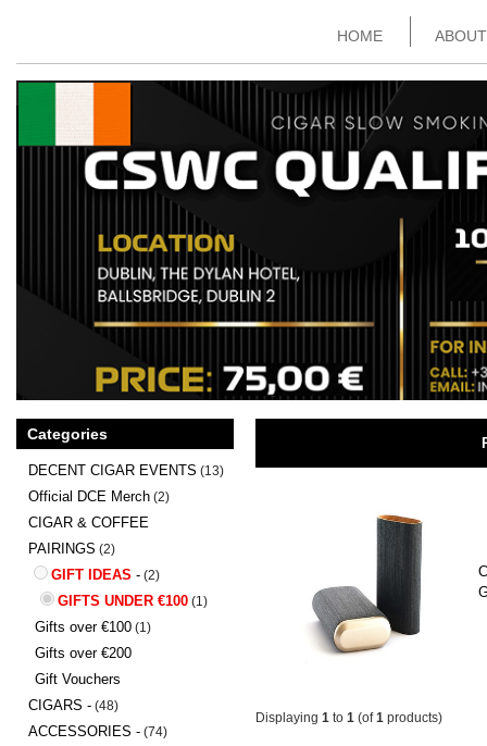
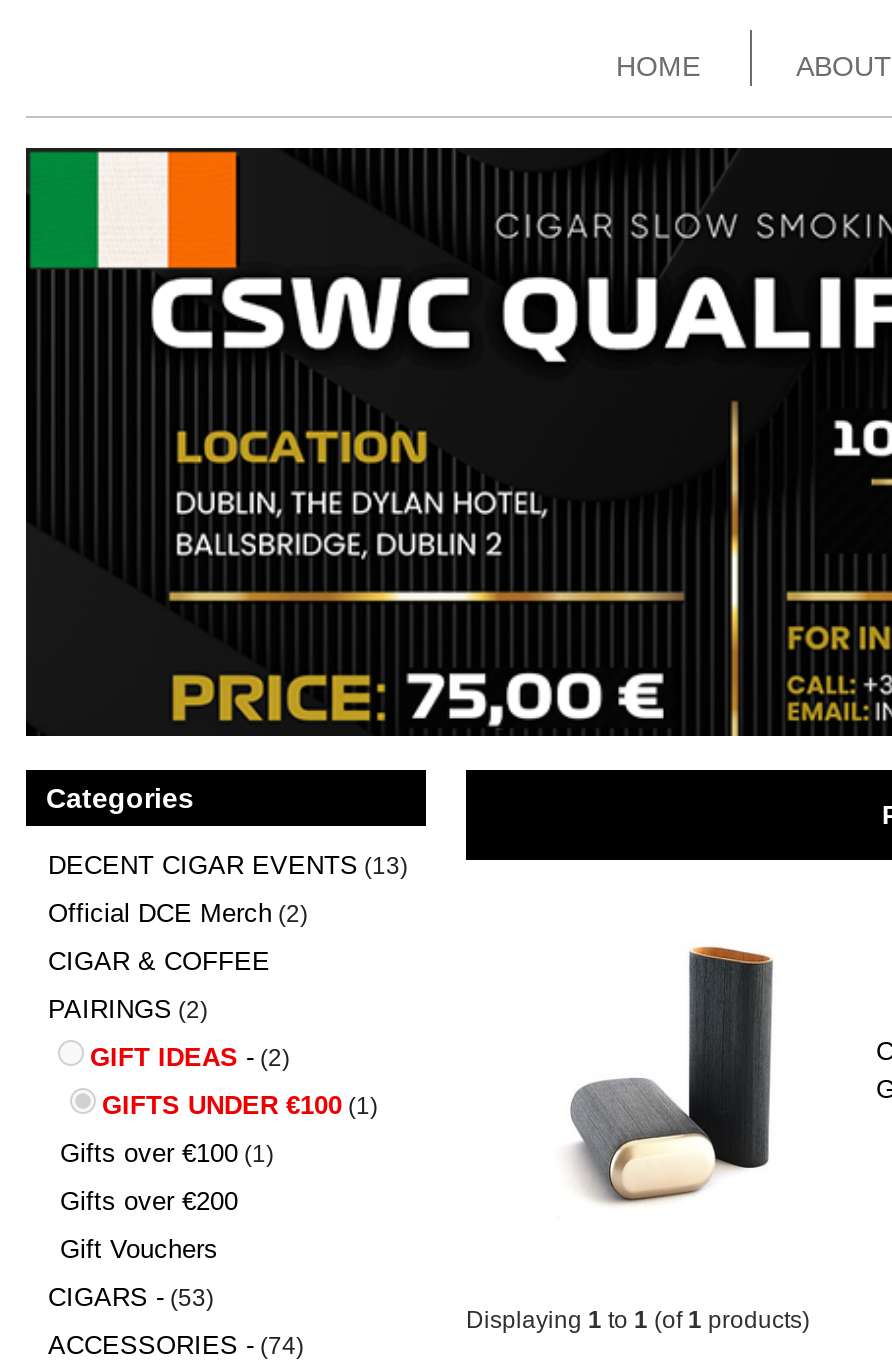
- CIGARS - (48)
+ CIGARS - (53)
